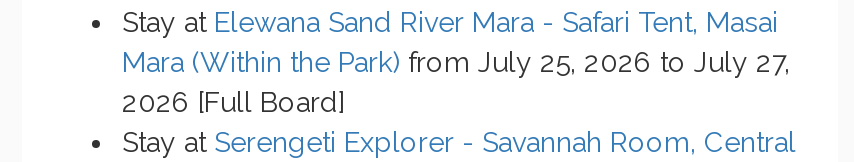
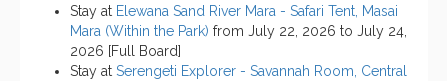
- Mara (Within the Park) from July 25, 2026 to July 27,
+ Mara (Within the Park) from July 22, 2026 to July 24,
